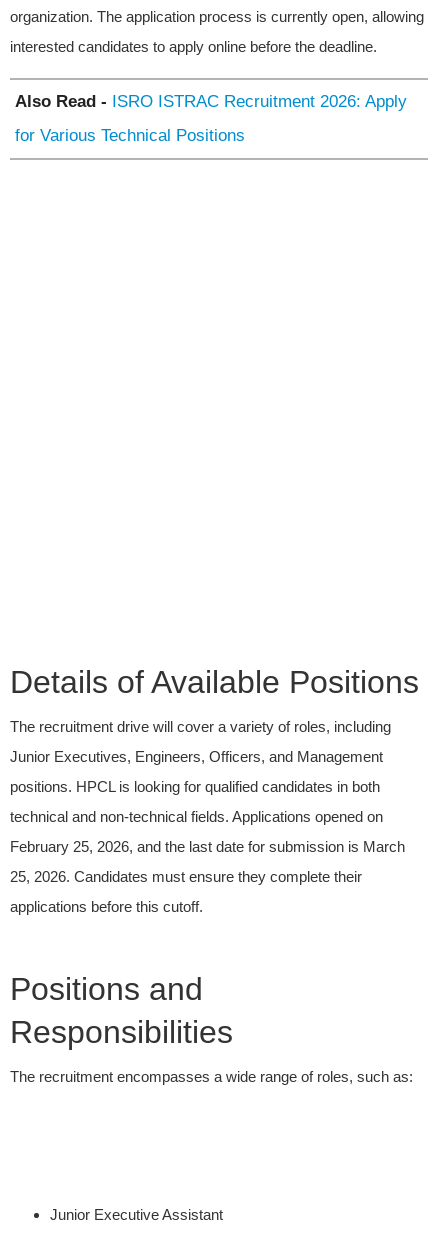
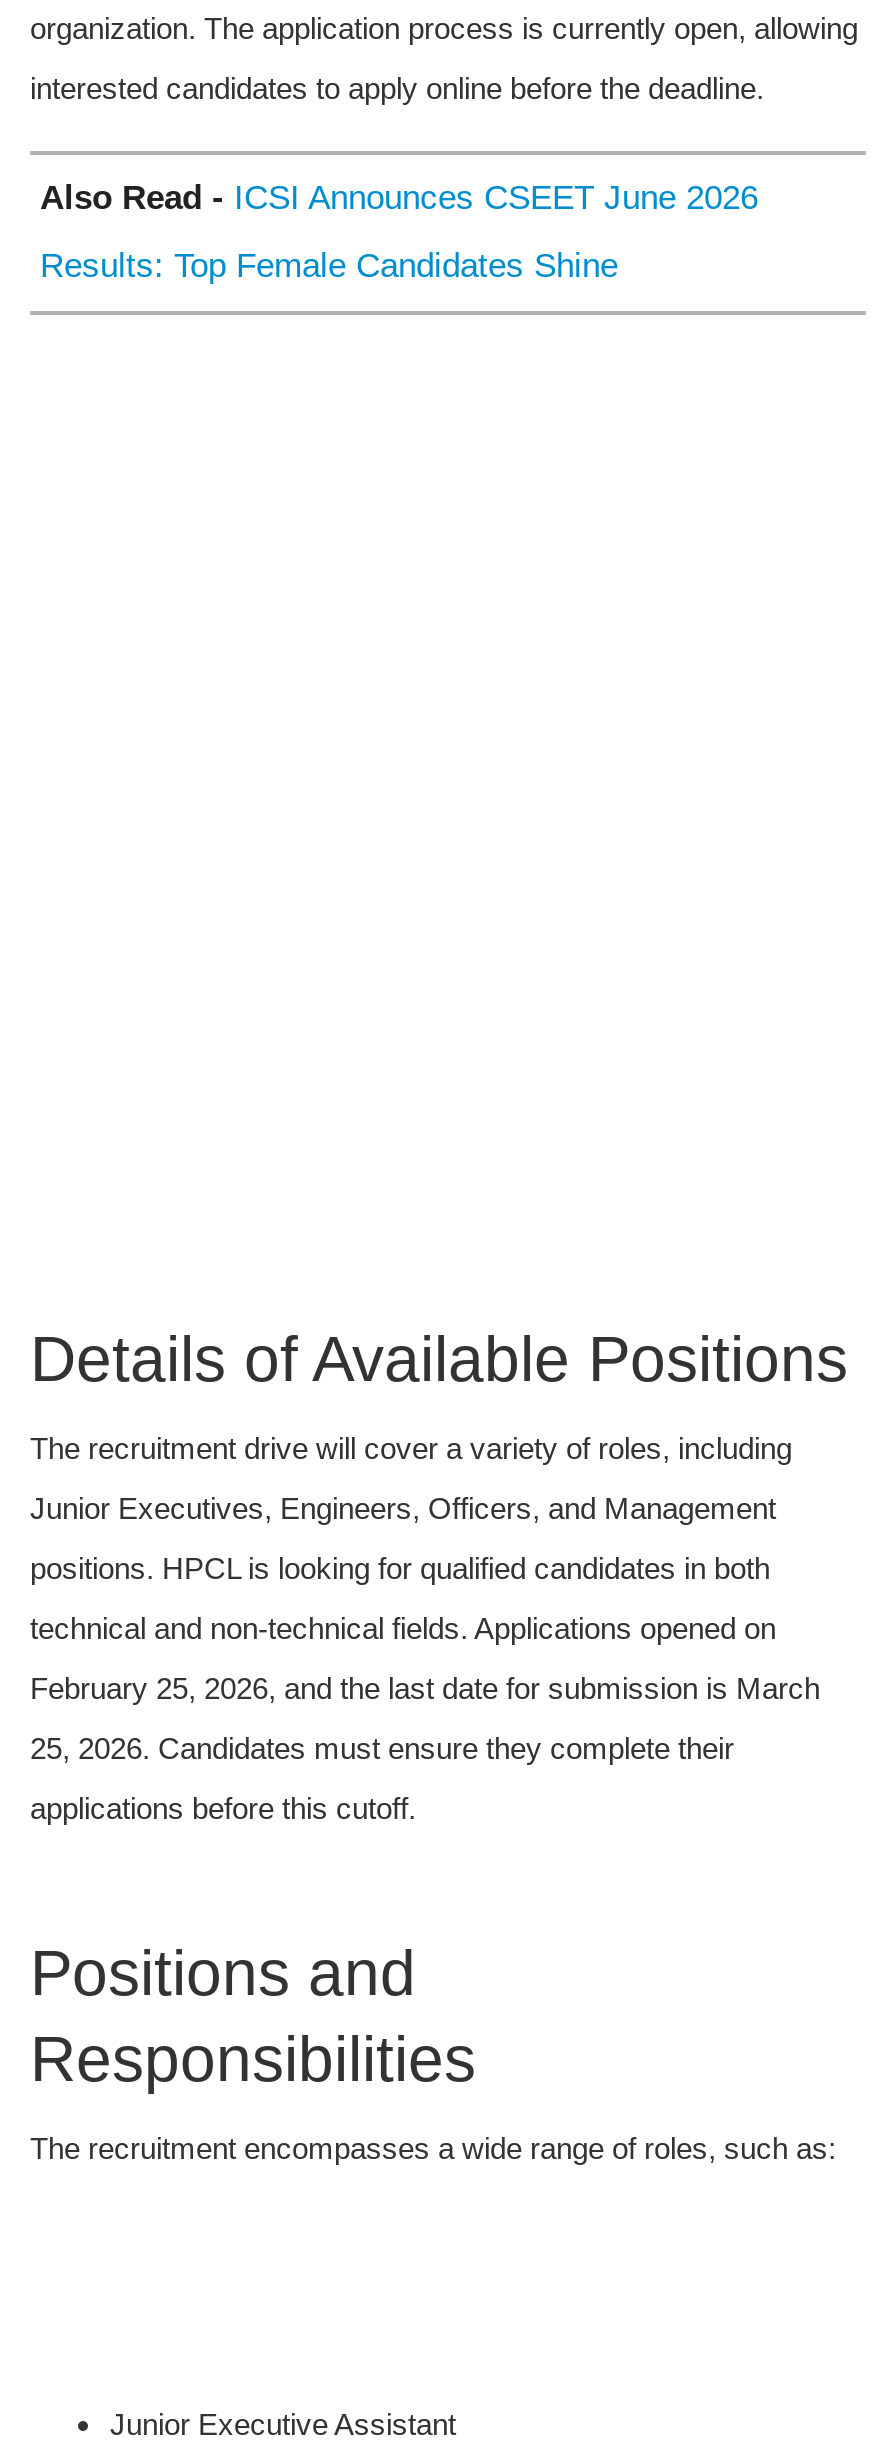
- Also Read - ISRO ISTRAC Recruitment 2026: Apply
+ Also Read - ICSI Announces CSEET June 2026

- for Various Technical Positions
+ Results: Top Female Candidates Shine
